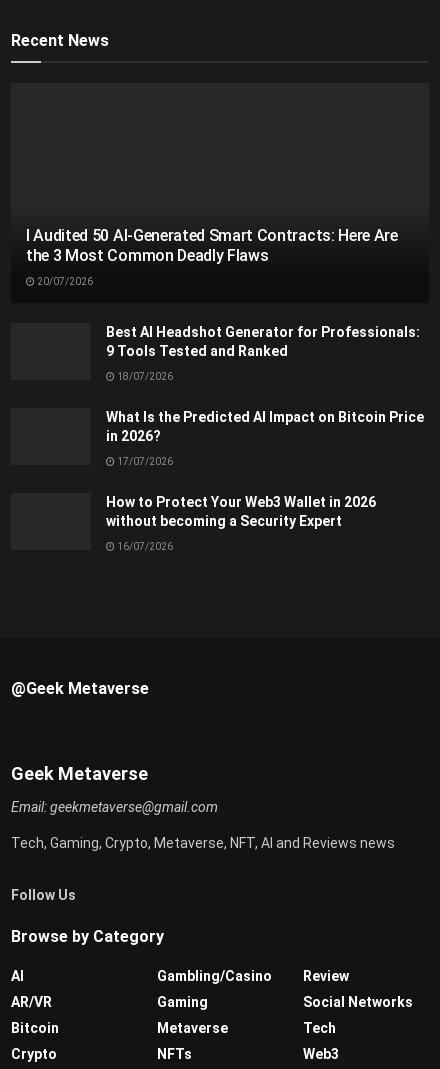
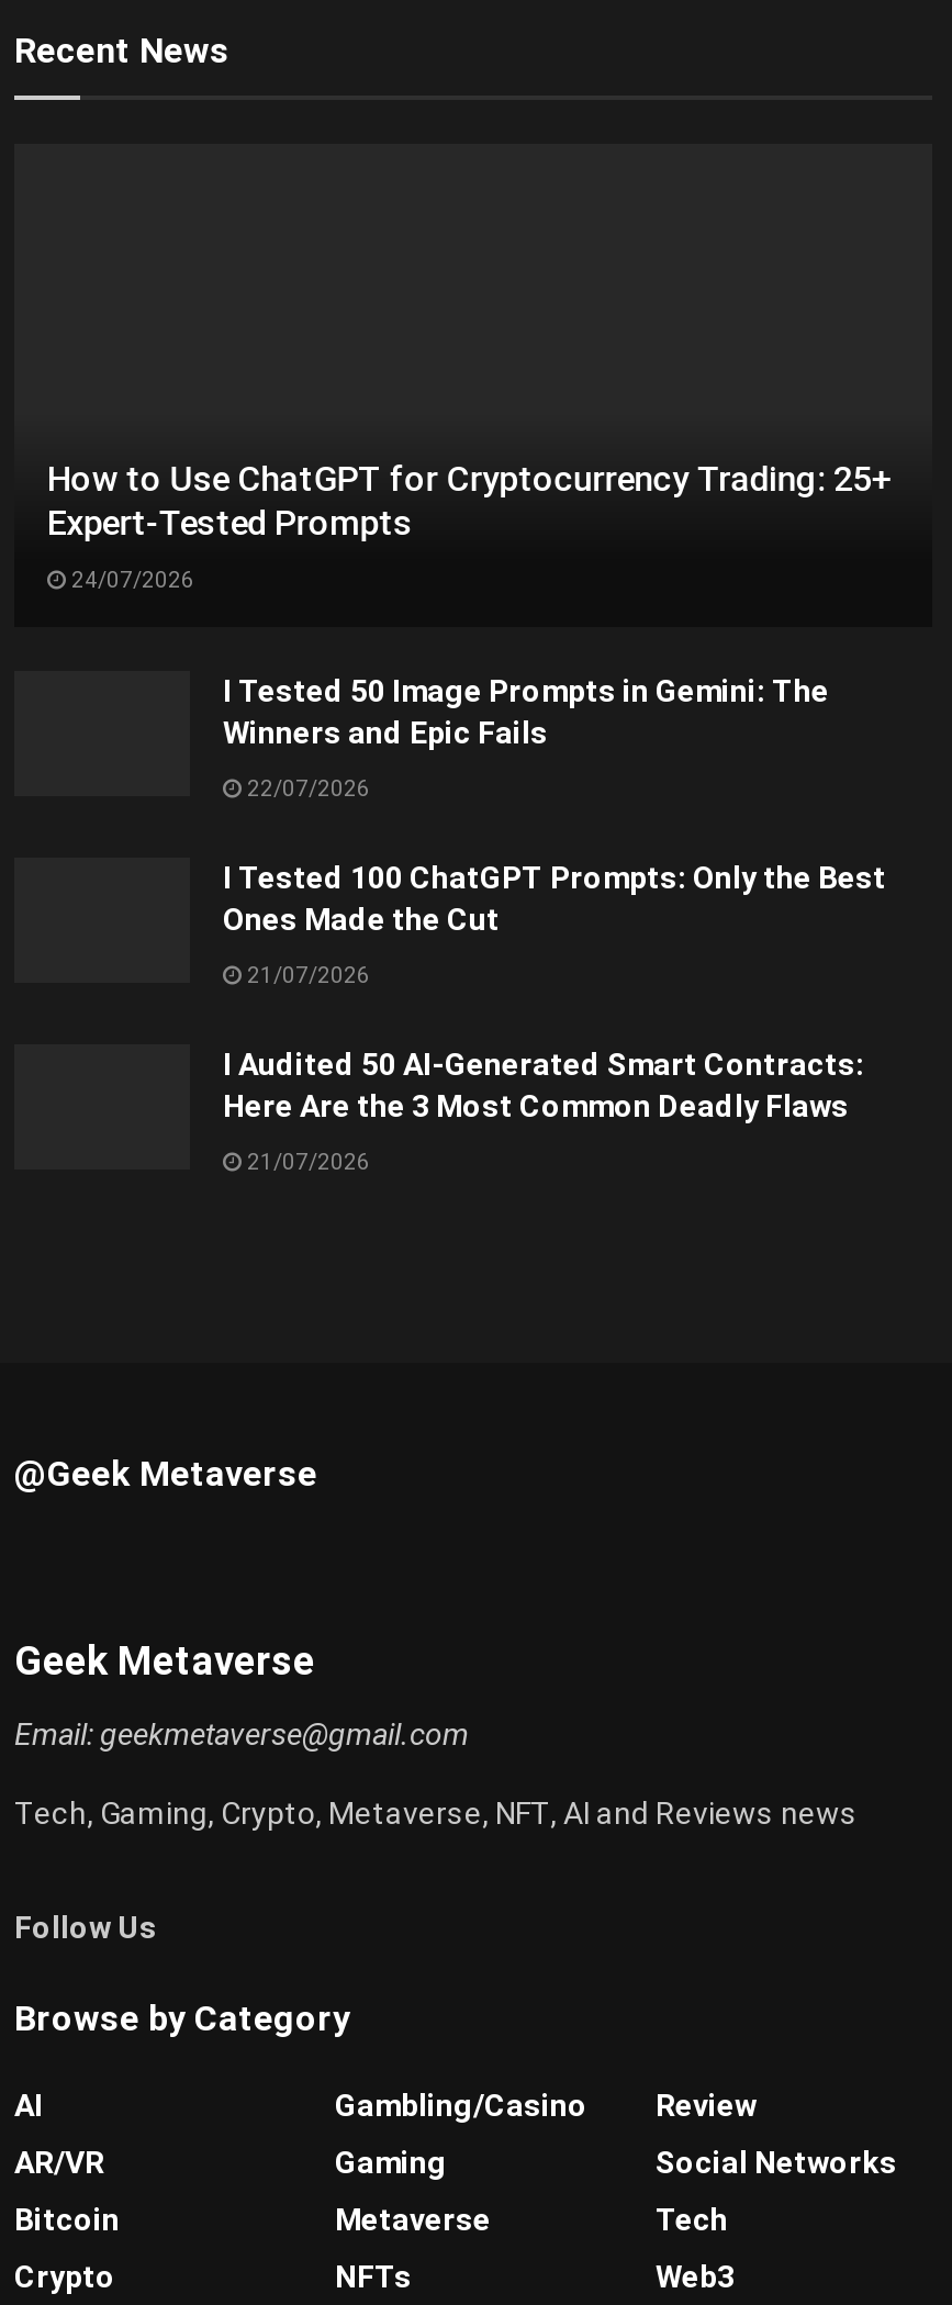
- I Audited 50 AI-Generated Smart Contracts: Here Are
- the 3 Most Common Deadly Flaws
+ How to Use ChatGPT for Cryptocurrency Trading: 25+
+ Expert-Tested Prompts

- 20/07/2026
+ 24/07/2026

- Best AI Headshot Generator for Professionals:
- 9 Tools Tested and Ranked
+ I Tested 50 Image Prompts in Gemini: The
+ Winners and Epic Fails

- 18/07/2026
+ 22/07/2026

- What Is the Predicted AI Impact on Bitcoin Price
- in 2026?
+ I Tested 100 ChatGPT Prompts: Only the Best
+ Ones Made the Cut

- 17/07/2026
+ 21/07/2026

- How to Protect Your Web3 Wallet in 2026
- without becoming a Security Expert
+ I Audited 50 AI-Generated Smart Contracts:
+ Here Are the 3 Most Common Deadly Flaws

- 16/07/2026
+ 21/07/2026
